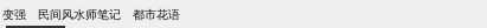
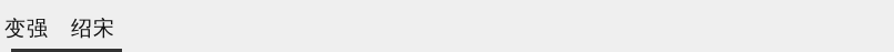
- 民间风水师笔记
- 都市花语
+ 绍宋
